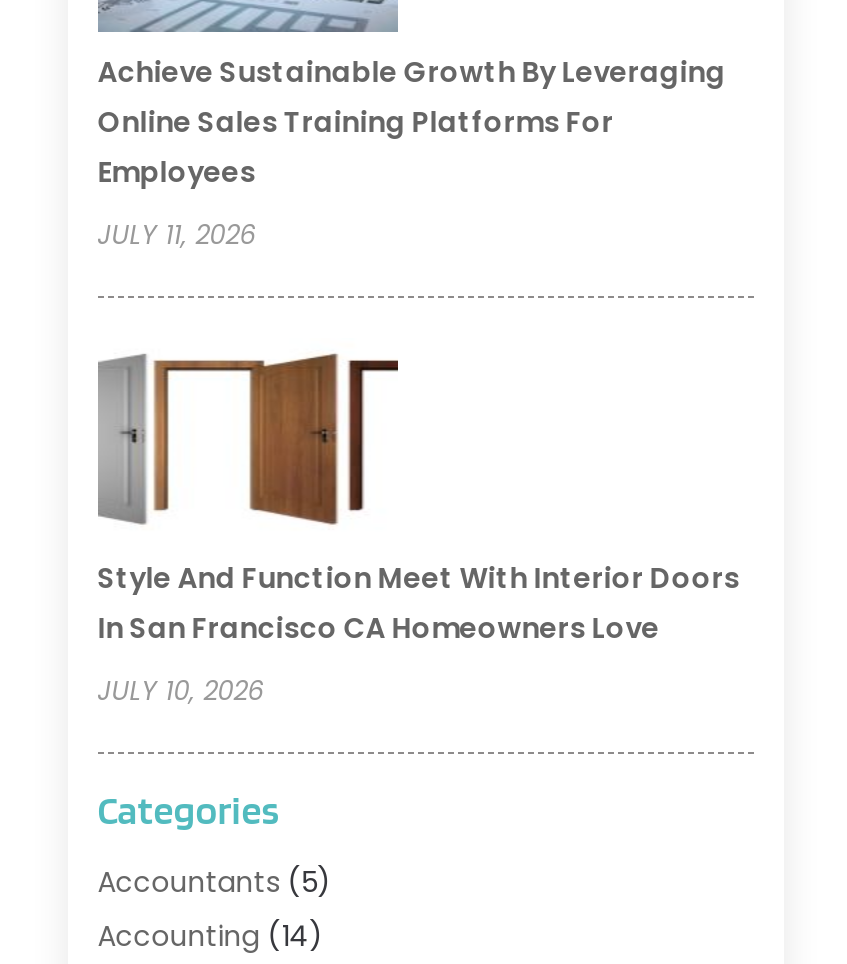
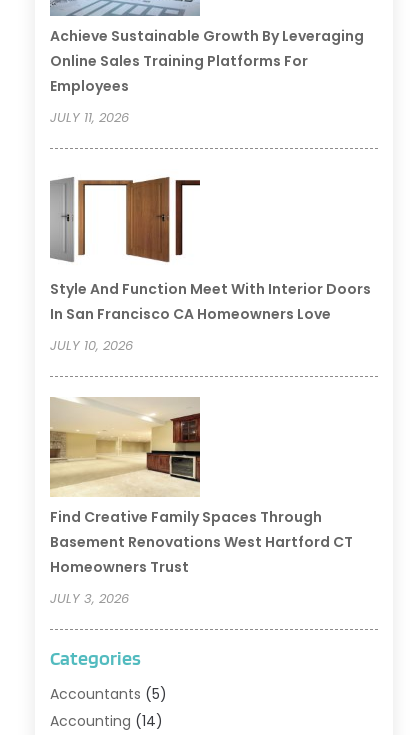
+ [image]
+ Find Creative Family Spaces Through
+ Basement Renovations West Hartford CT
+ Homeowners Trust
+ JULY 3, 2026
